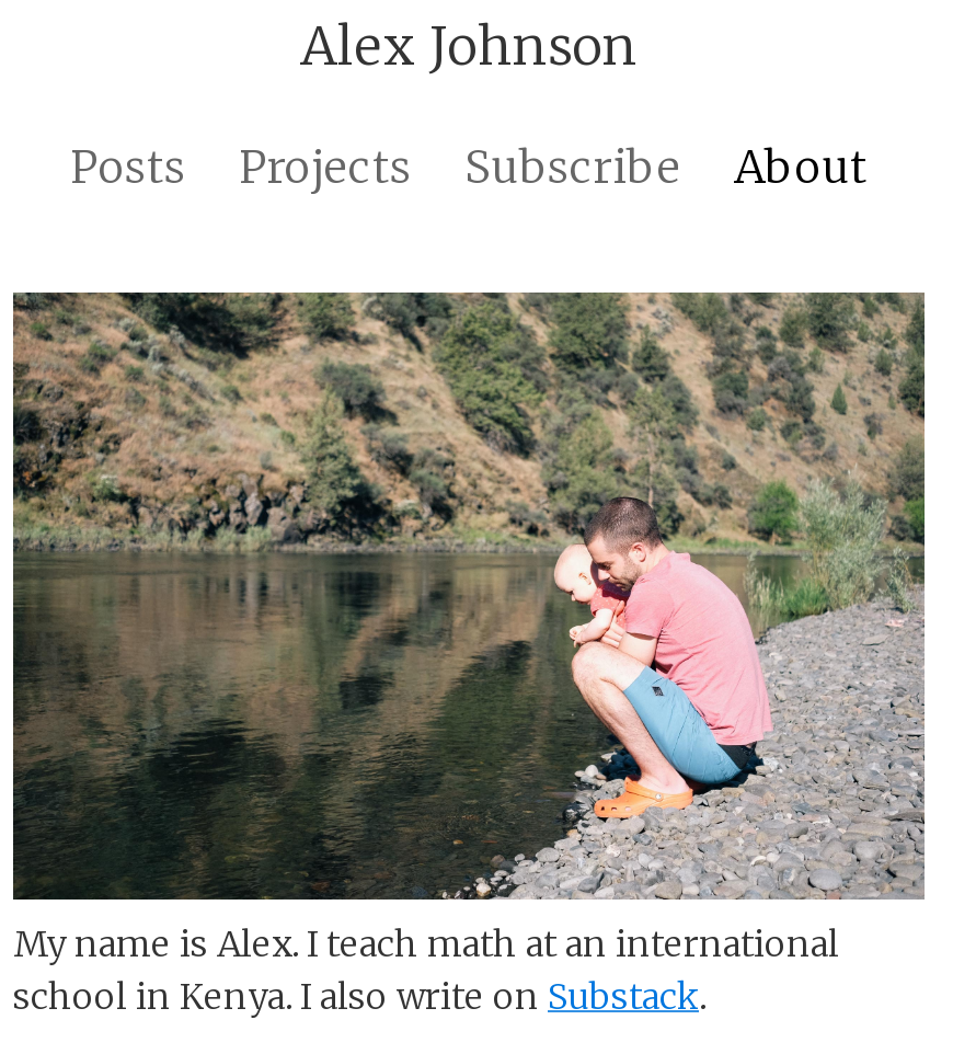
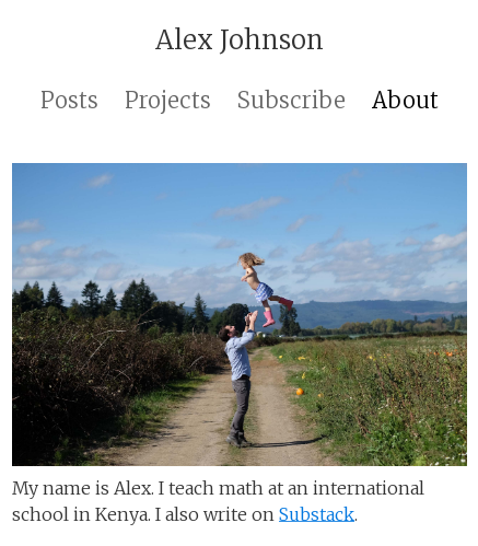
- [image]
+ [image]
